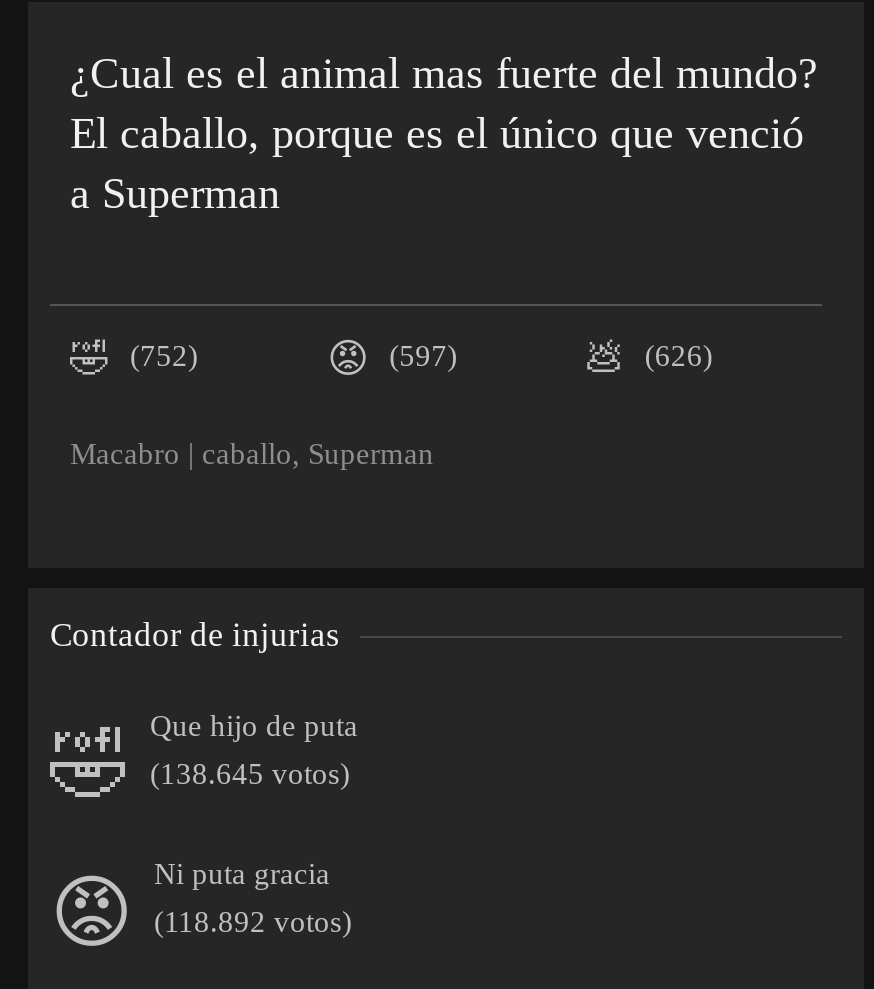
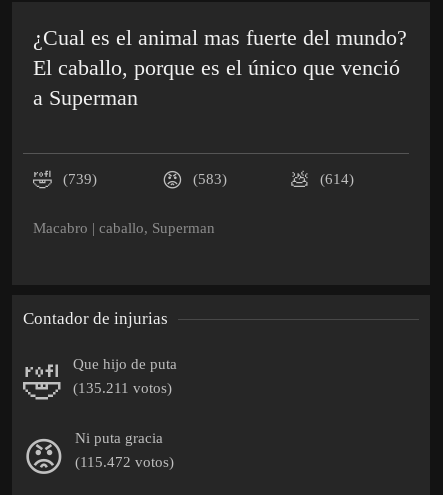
- (752)
+ (739)

- (597)
+ (583)

- (626)
+ (614)

- (138.645 votos)
+ (135.211 votos)

- (118.892 votos)
+ (115.472 votos)
